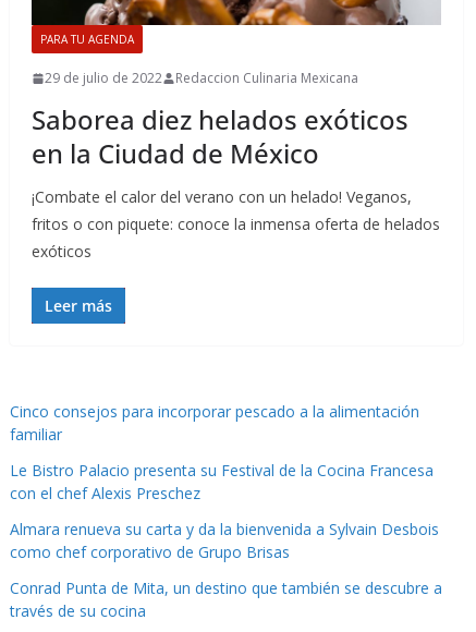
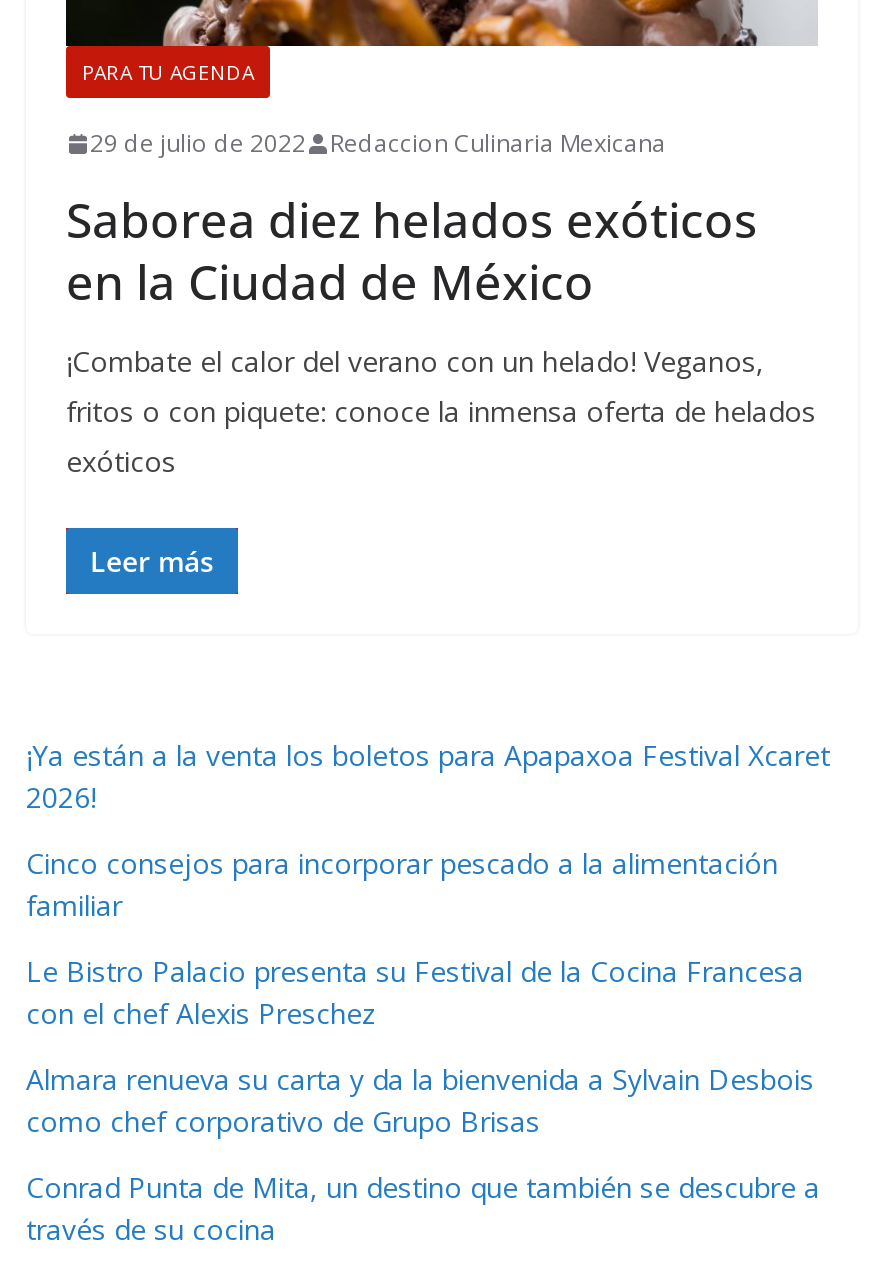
+ ¡Ya están a la venta los boletos para Apapaxoa Festival Xcaret
+ 2026!
